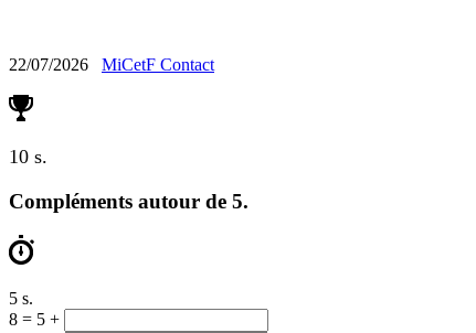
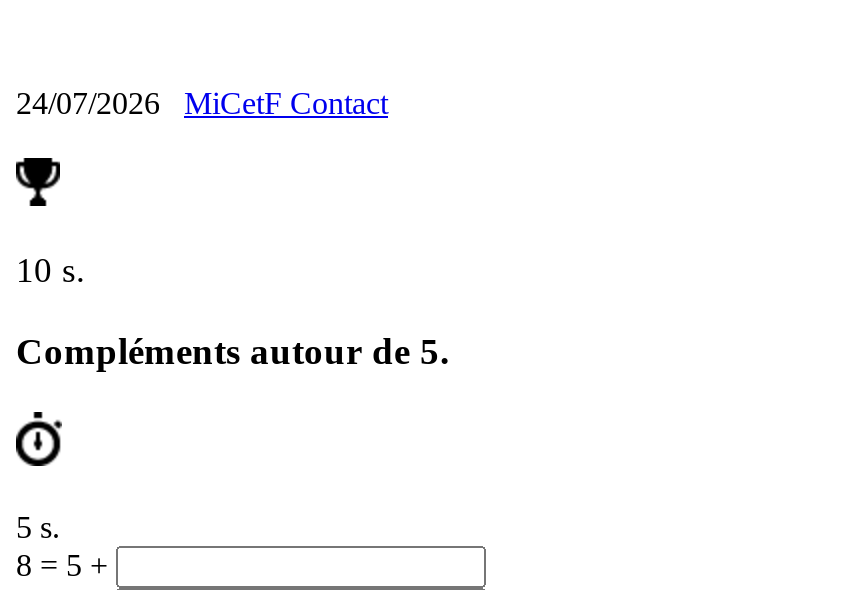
- 22/07/2026 MiCetF Contact
+ 24/07/2026 MiCetF Contact
